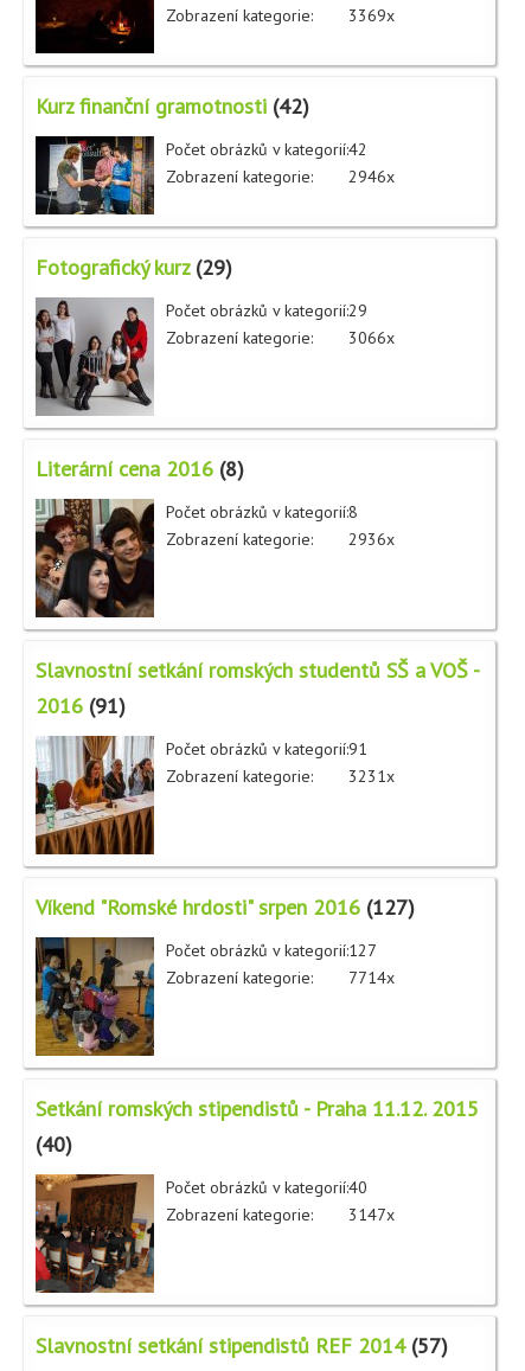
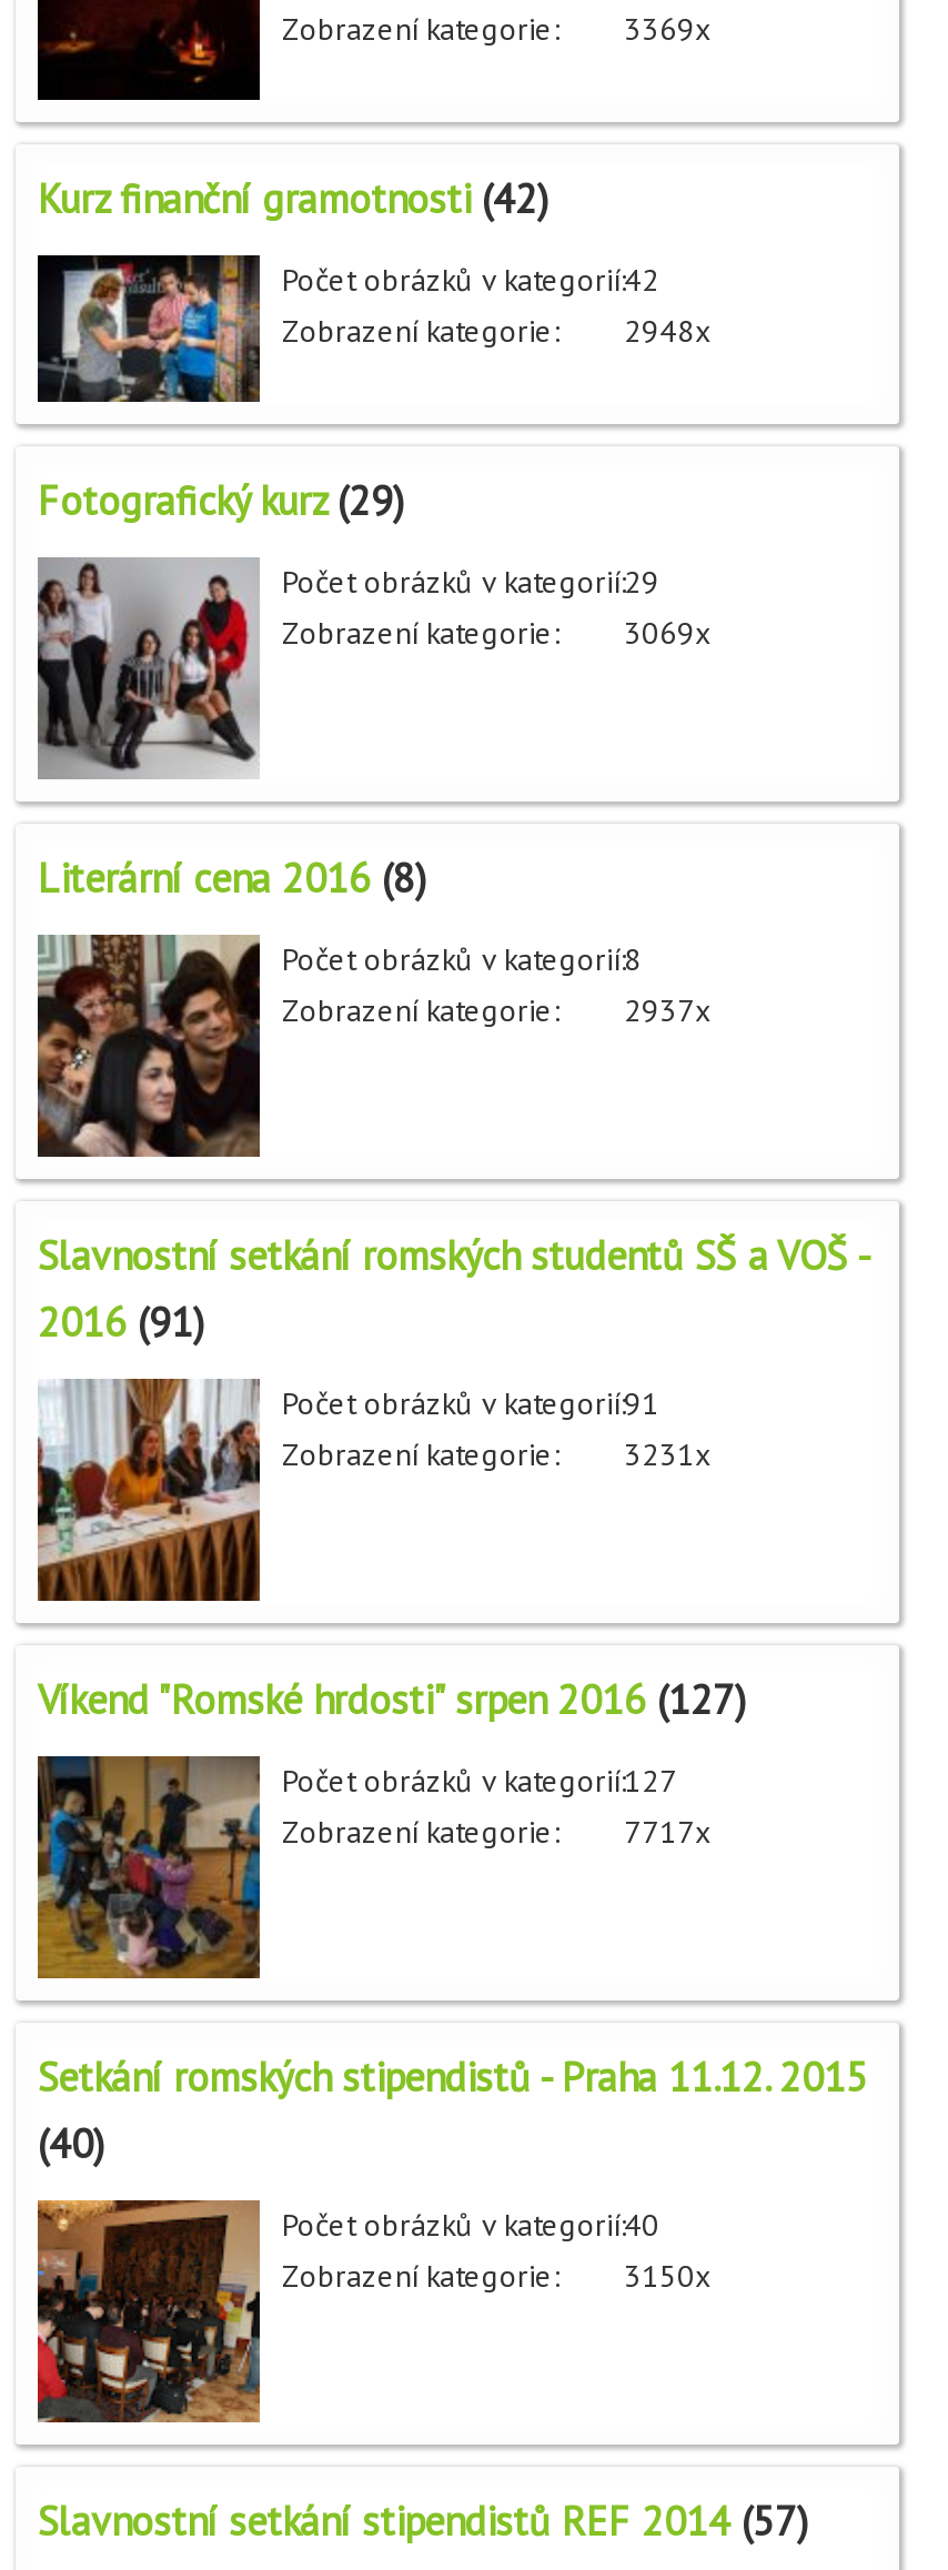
- Zobrazení kategorie: 2946x
+ Zobrazení kategorie: 2948x

- Zobrazení kategorie: 3066x
+ Zobrazení kategorie: 3069x

- Zobrazení kategorie: 2936x
+ Zobrazení kategorie: 2937x

- Zobrazení kategorie: 7714x
+ Zobrazení kategorie: 7717x

- Zobrazení kategorie: 3147x
+ Zobrazení kategorie: 3150x
